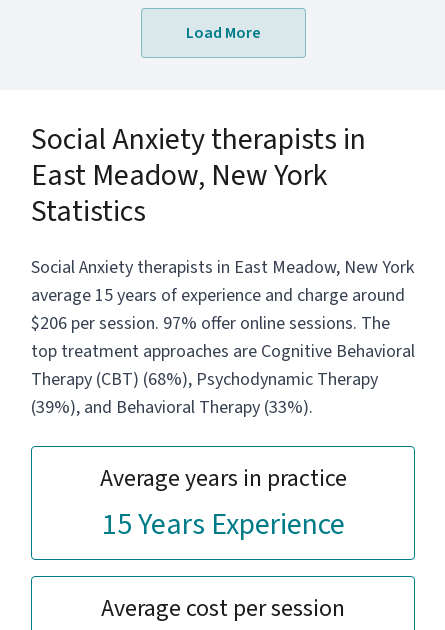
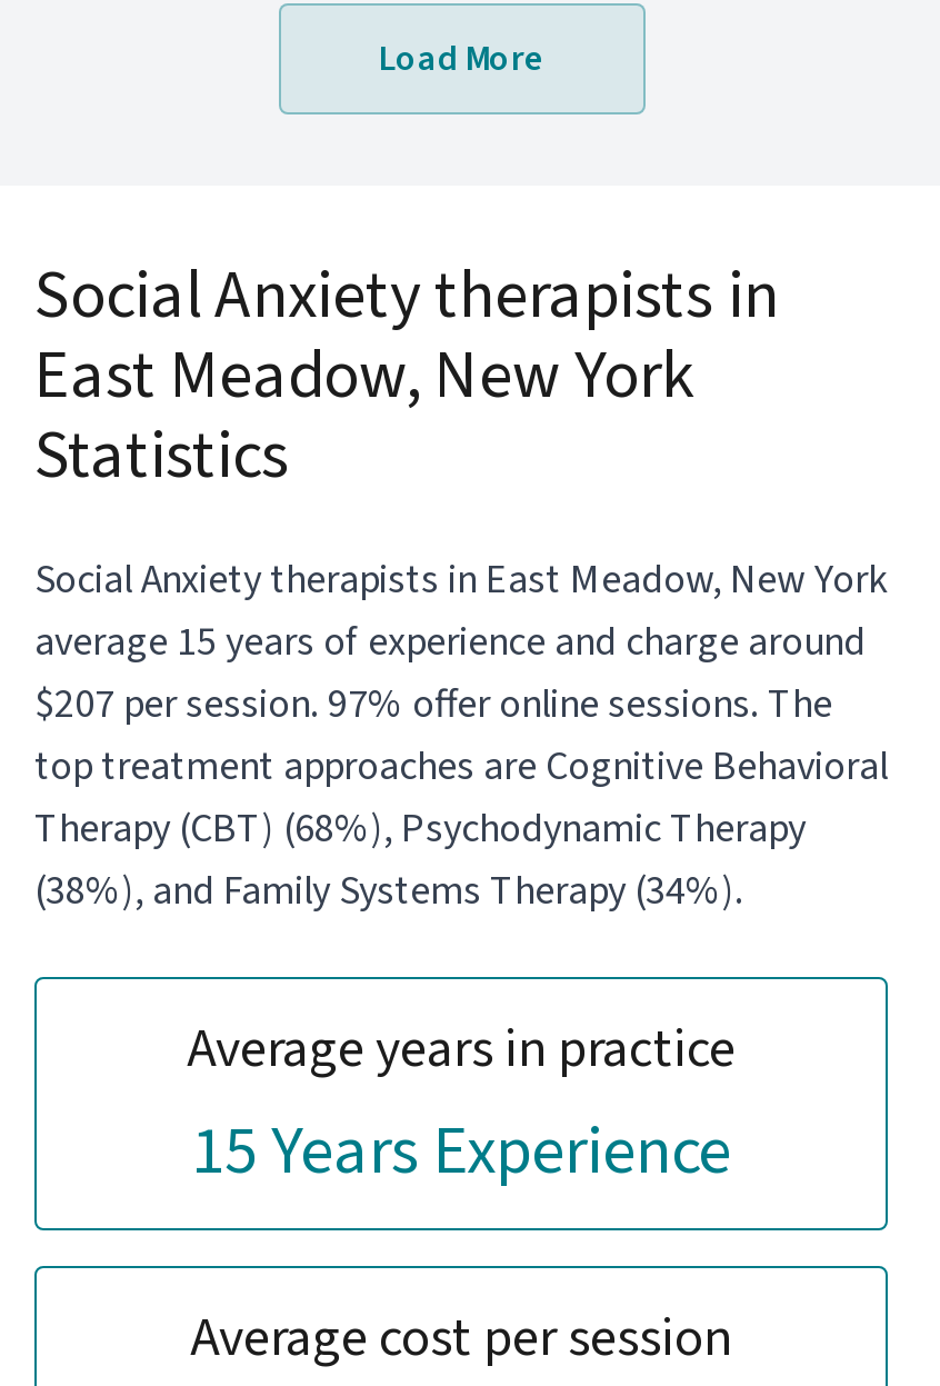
- $206 per session. 97% offer online sessions. The
+ $207 per session. 97% offer online sessions. The

- (39%), and Behavioral Therapy (33%).
+ (38%), and Family Systems Therapy (34%).
